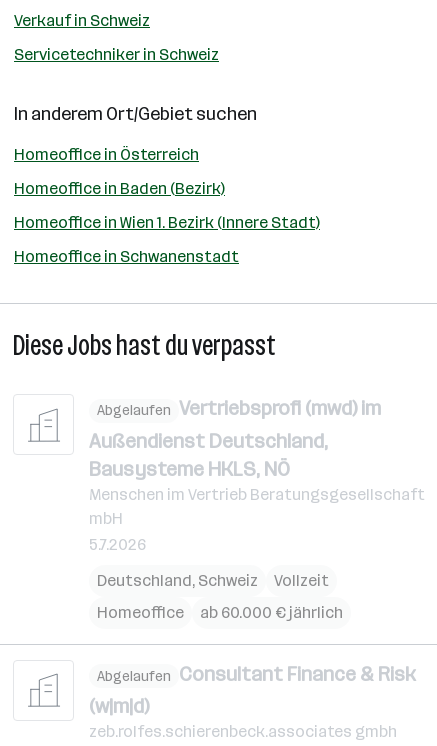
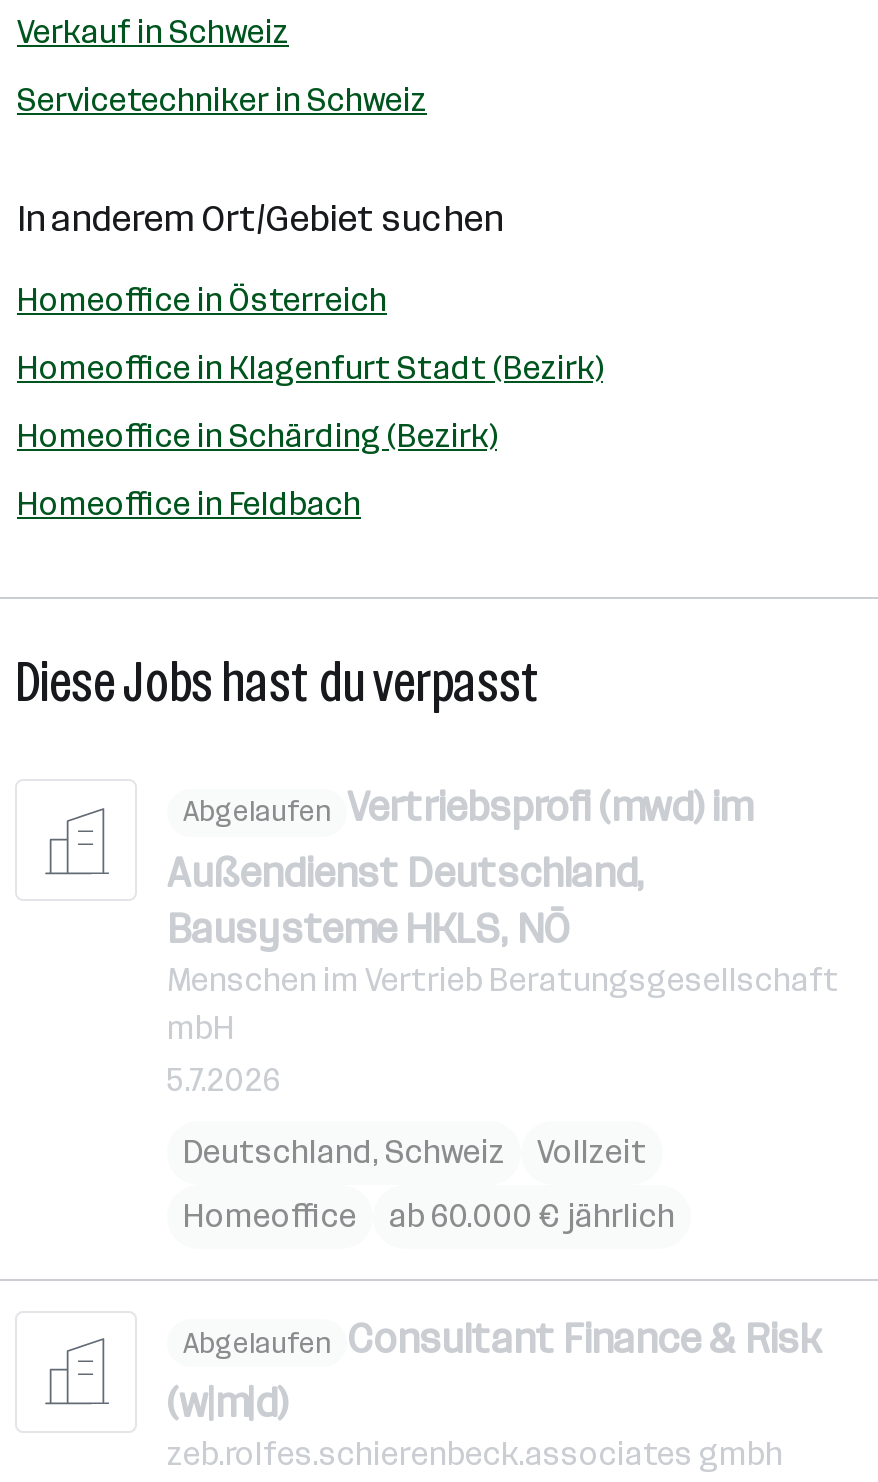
- Homeoffice in Baden (Bezirk)
+ Homeoffice in Klagenfurt Stadt (Bezirk)

- Homeoffice in Wien 1. Bezirk (Innere Stadt)
+ Homeoffice in Schärding (Bezirk)

- Homeoffice in Schwanenstadt
+ Homeoffice in Feldbach
